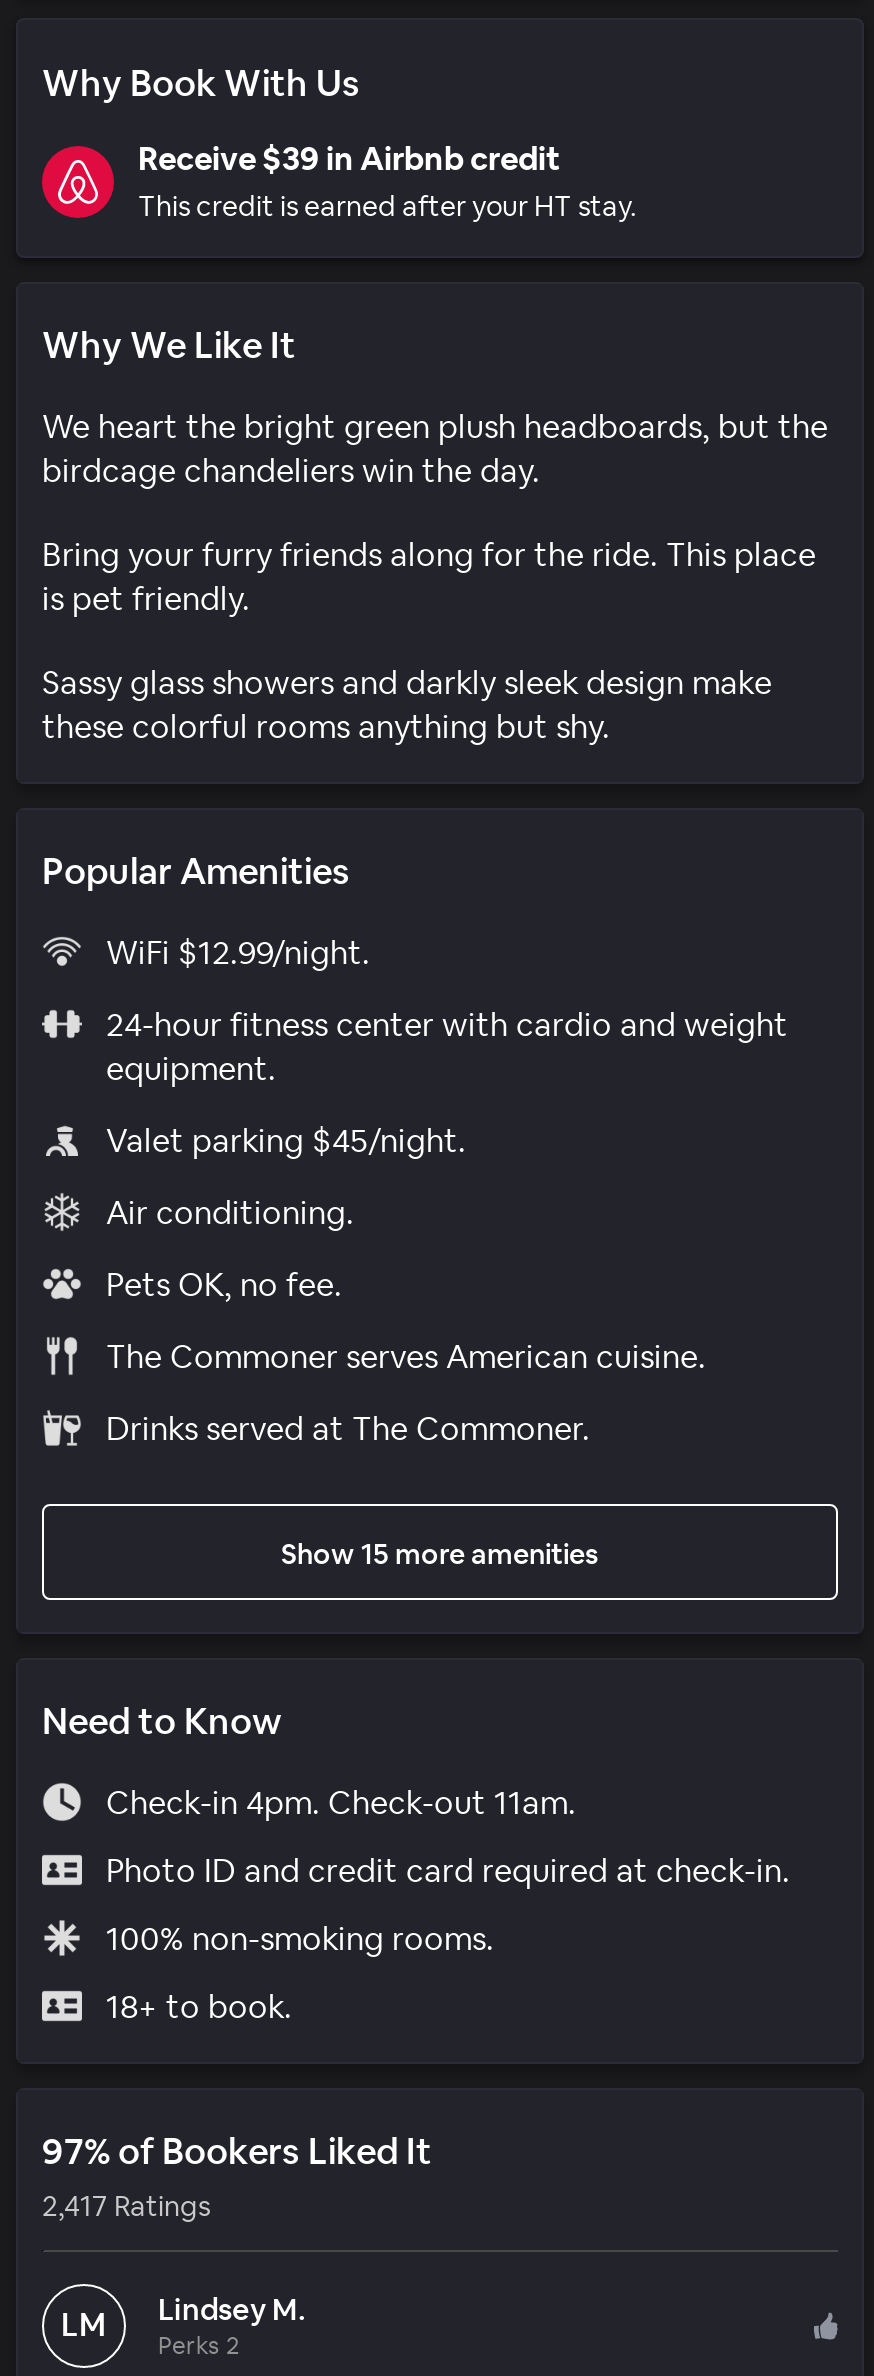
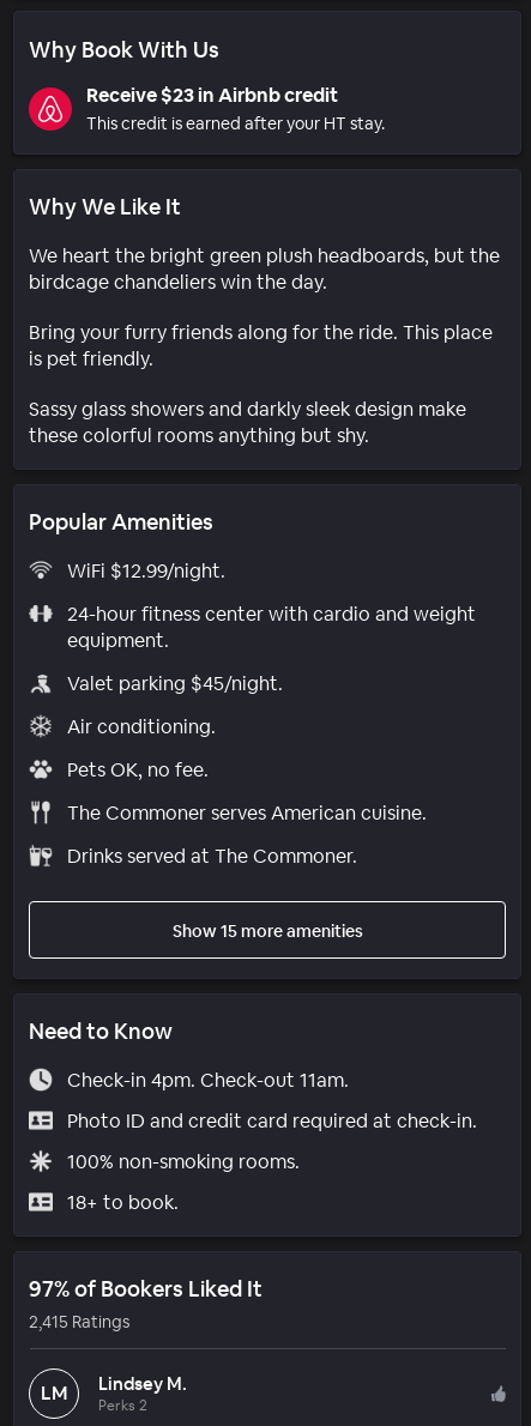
- Receive $39 in Airbnb credit
+ Receive $23 in Airbnb credit

- 2,417 Ratings
+ 2,415 Ratings
